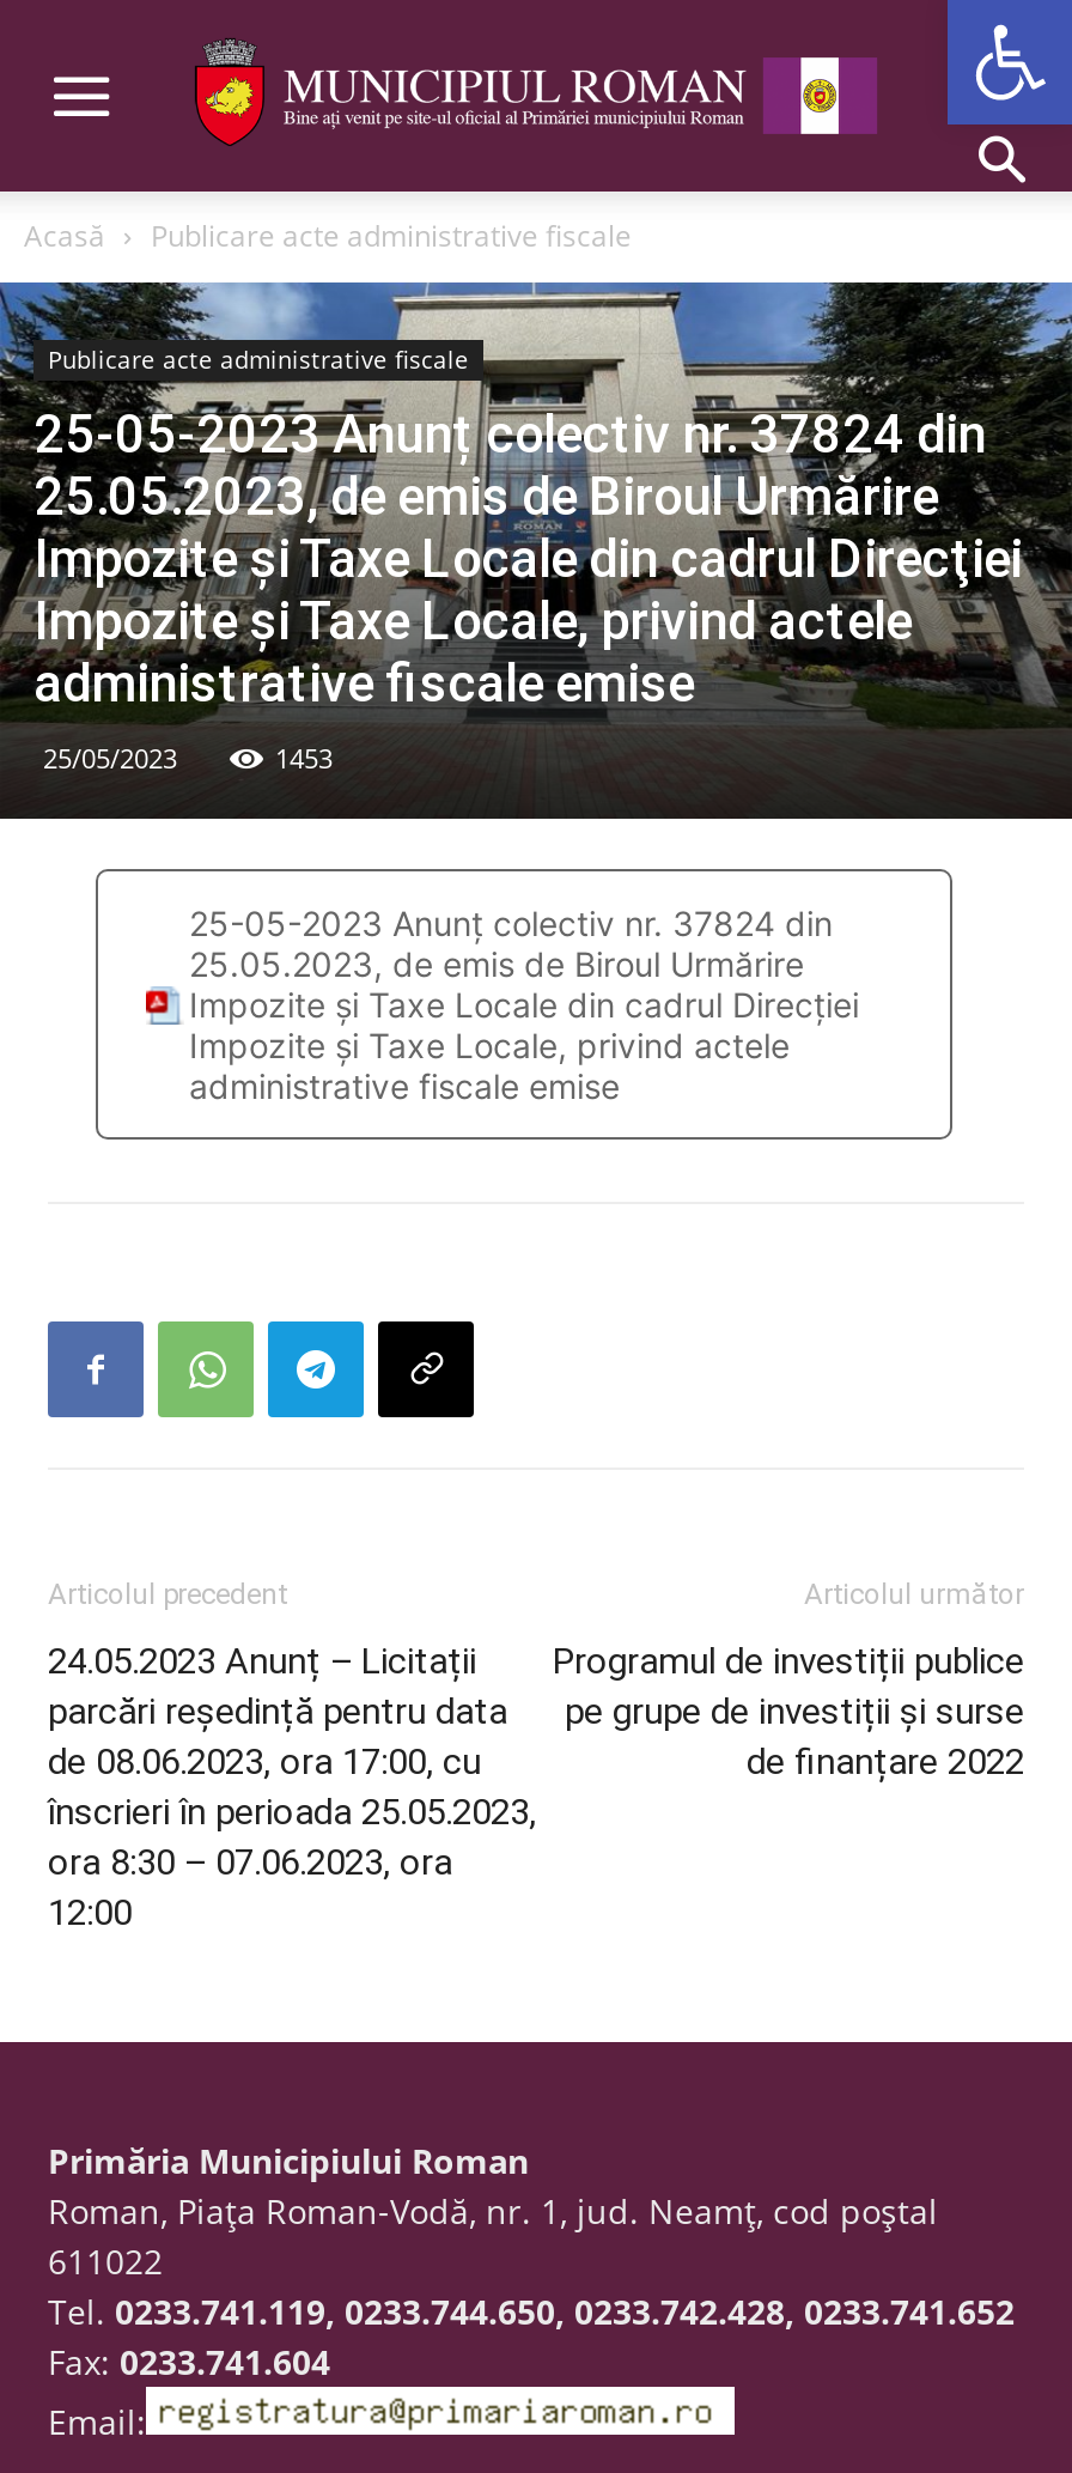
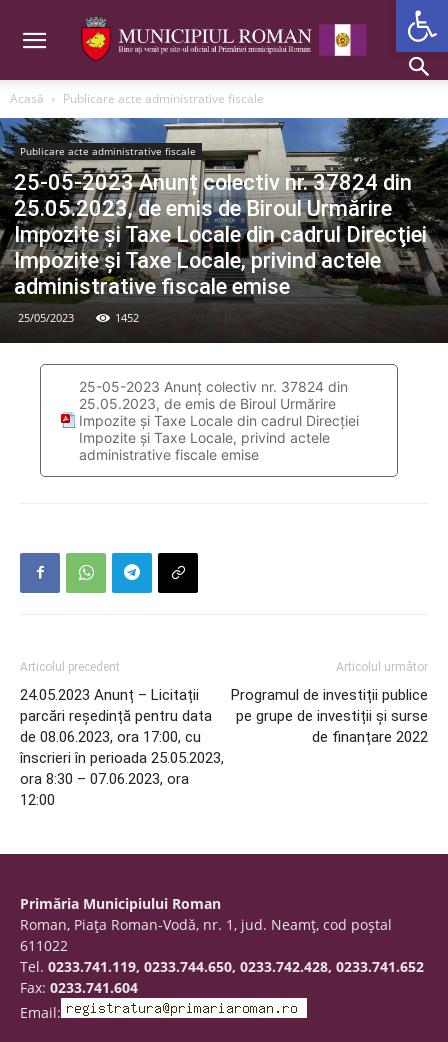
- 1453
+ 1452
